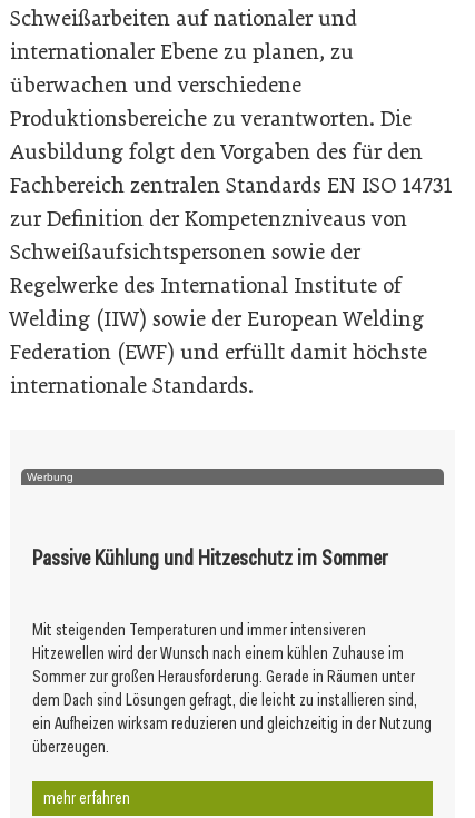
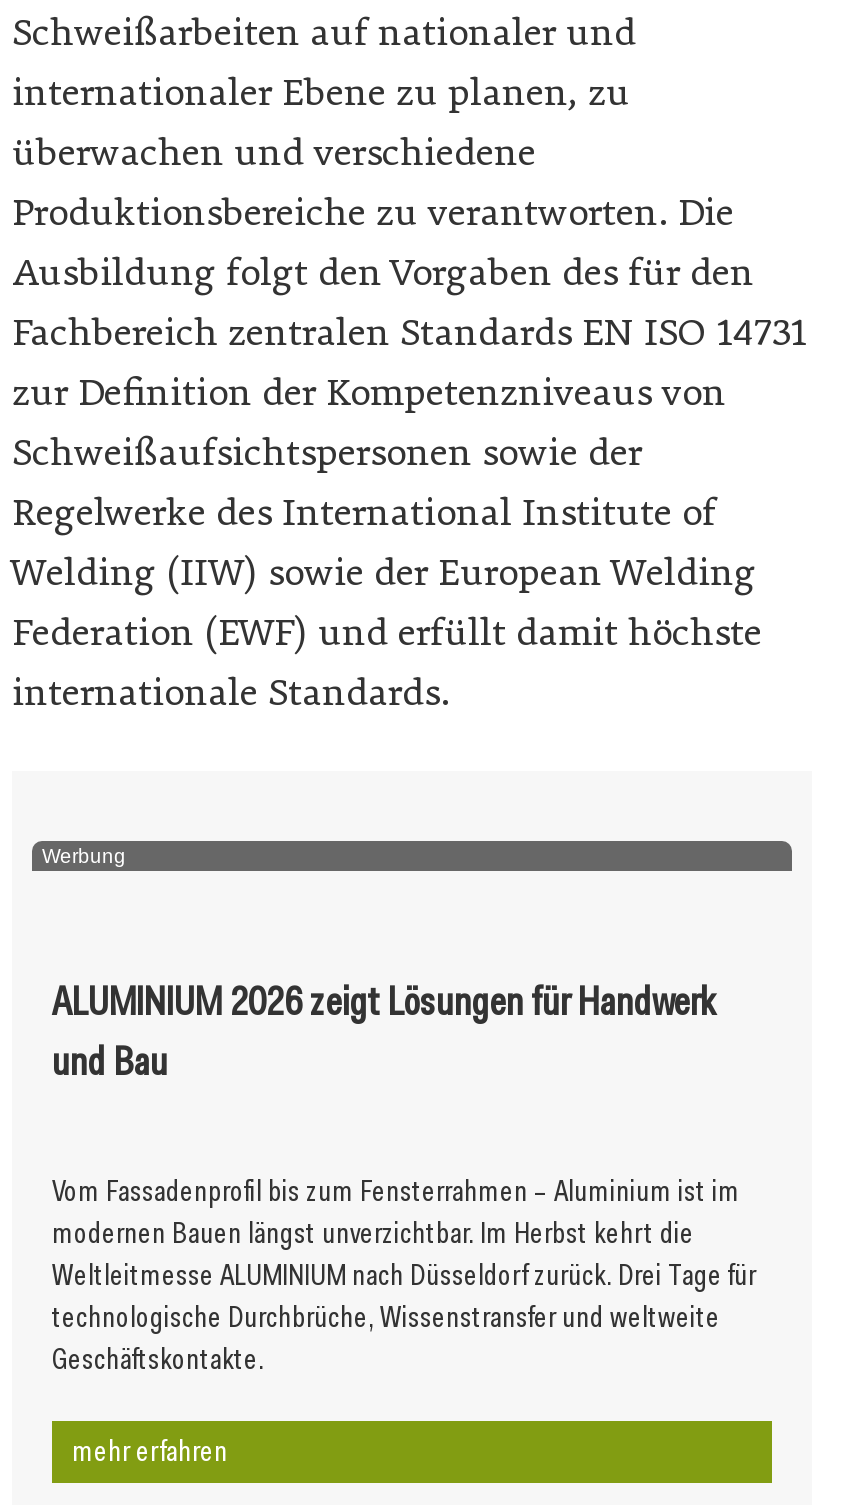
- Passive Kühlung und Hitzeschutz im Sommer
+ ALUMINIUM 2026 zeigt Lösungen für Handwerk
+ und Bau

- Mit steigenden Temperaturen und immer intensiveren
- Hitzewellen wird der Wunsch nach einem kühlen Zuhause im
- Sommer zur großen Herausforderung. Gerade in Räumen unter
- dem Dach sind Lösungen gefragt, die leicht zu installieren sind,
- ein Aufheizen wirksam reduzieren und gleichzeitig in der Nutzung
- überzeugen.
+ Vom Fassadenprofil bis zum Fensterrahmen – Aluminium ist im
+ modernen Bauen längst unverzichtbar. Im Herbst kehrt die
+ Weltleitmesse ALUMINIUM nach Düsseldorf zurück. Drei Tage für
+ technologische Durchbrüche, Wissenstransfer und weltweite
+ Geschäftskontakte.
